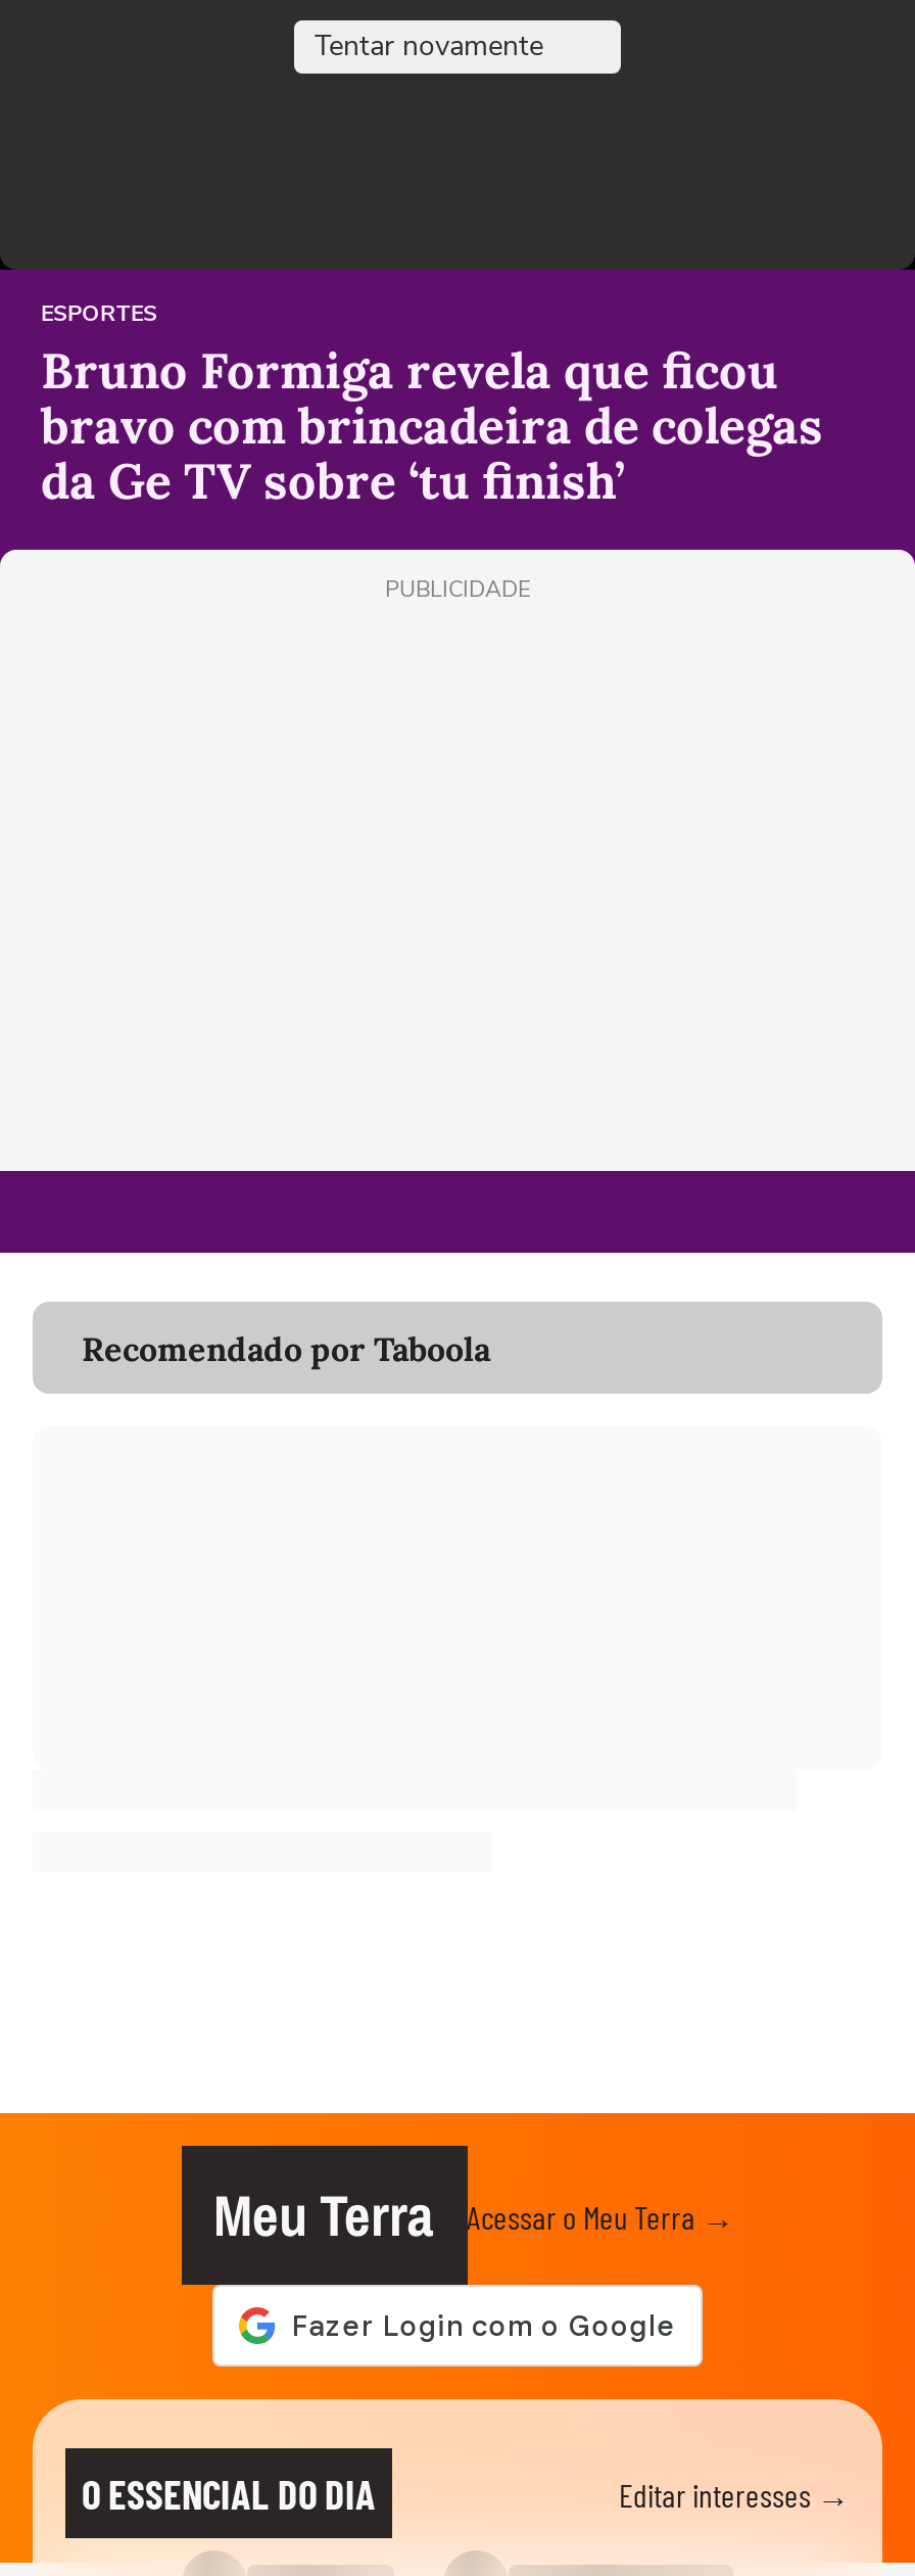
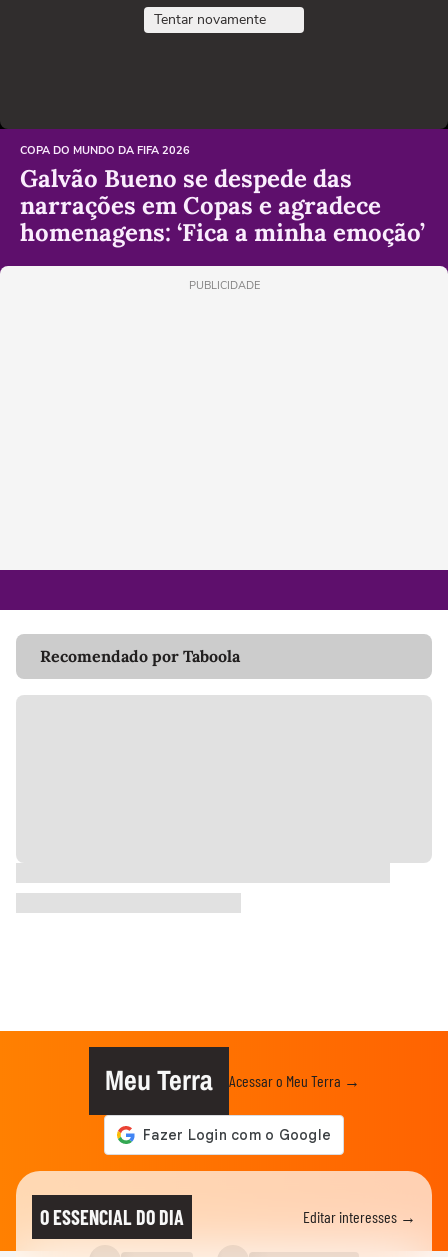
- ESPORTES
- Bruno Formiga revela que ficou
- bravo com brincadeira de colegas
- da Ge TV sobre ‘tu finish’
+ COPA DO MUNDO DA FIFA 2026
+ Galvão Bueno se despede das
+ narrações em Copas e agradece
+ homenagens: ‘Fica a minha emoção’
